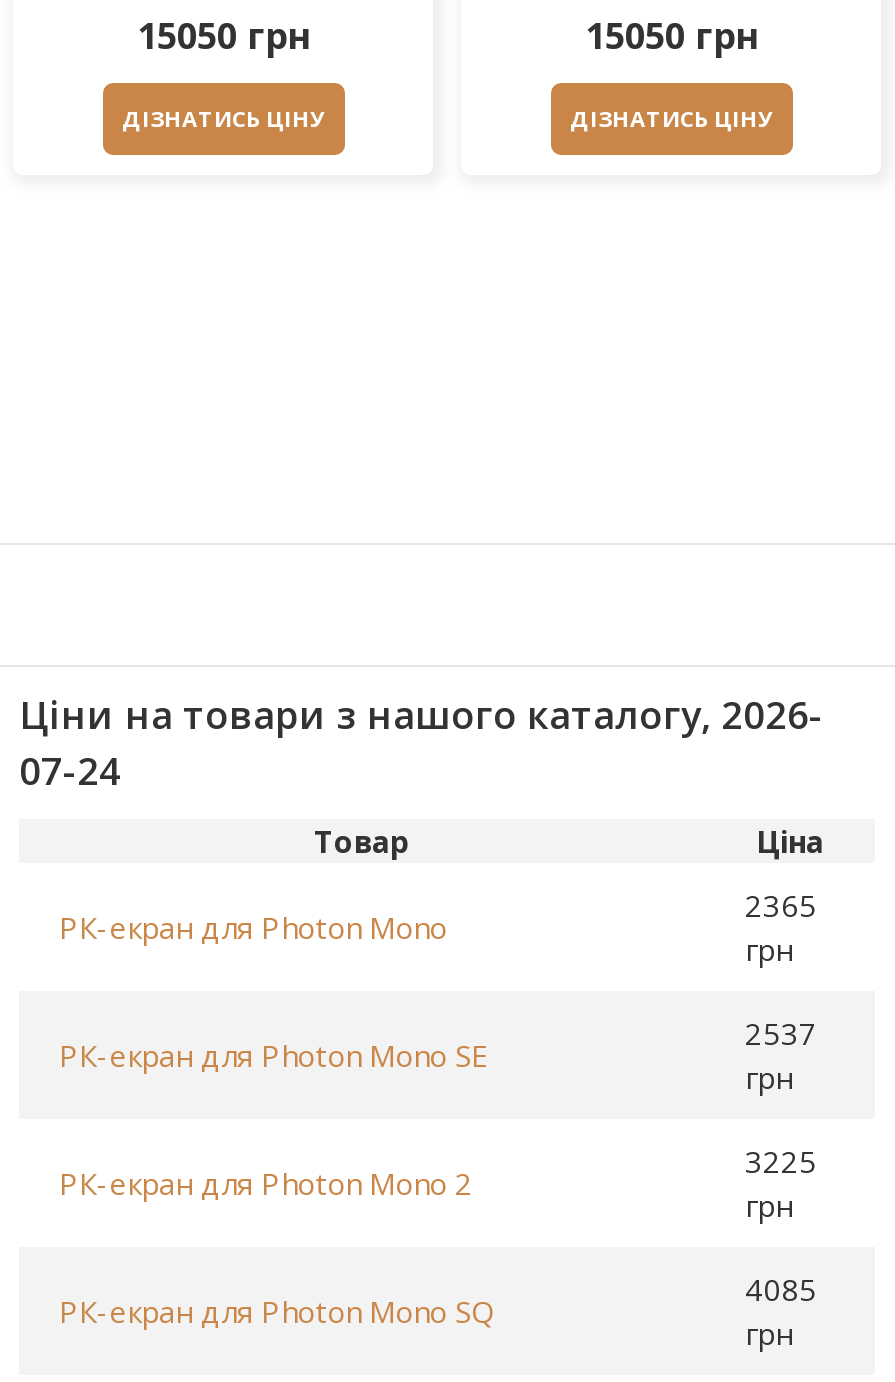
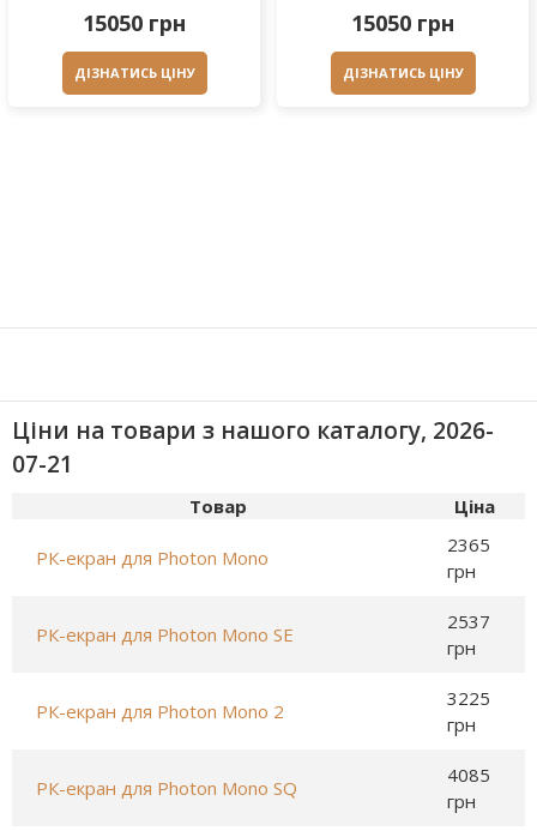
- 07-24
+ 07-21
